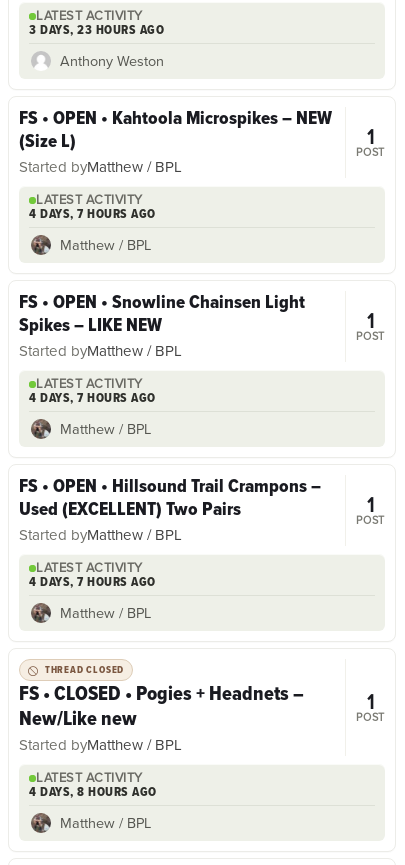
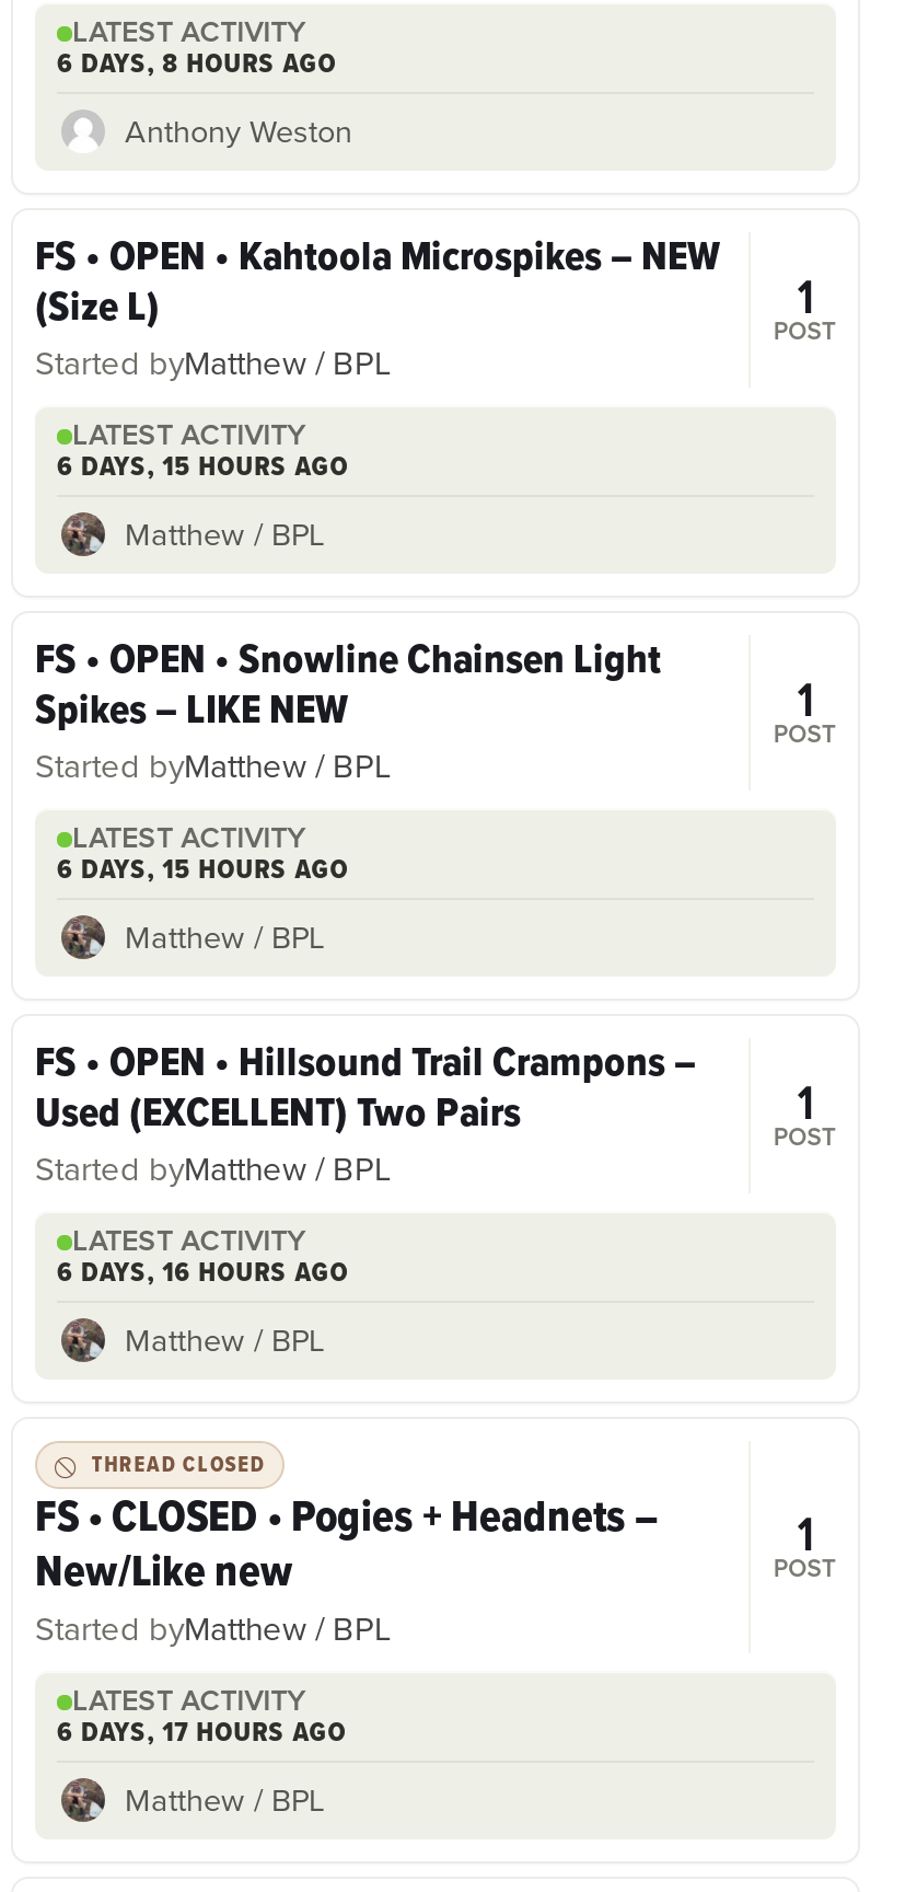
- 3 DAYS, 23 HOURS AGO
+ 6 DAYS, 8 HOURS AGO

- 4 DAYS, 7 HOURS AGO
+ 6 DAYS, 15 HOURS AGO

- 4 DAYS, 7 HOURS AGO
+ 6 DAYS, 15 HOURS AGO

- 4 DAYS, 7 HOURS AGO
+ 6 DAYS, 16 HOURS AGO

- 4 DAYS, 8 HOURS AGO
+ 6 DAYS, 17 HOURS AGO
